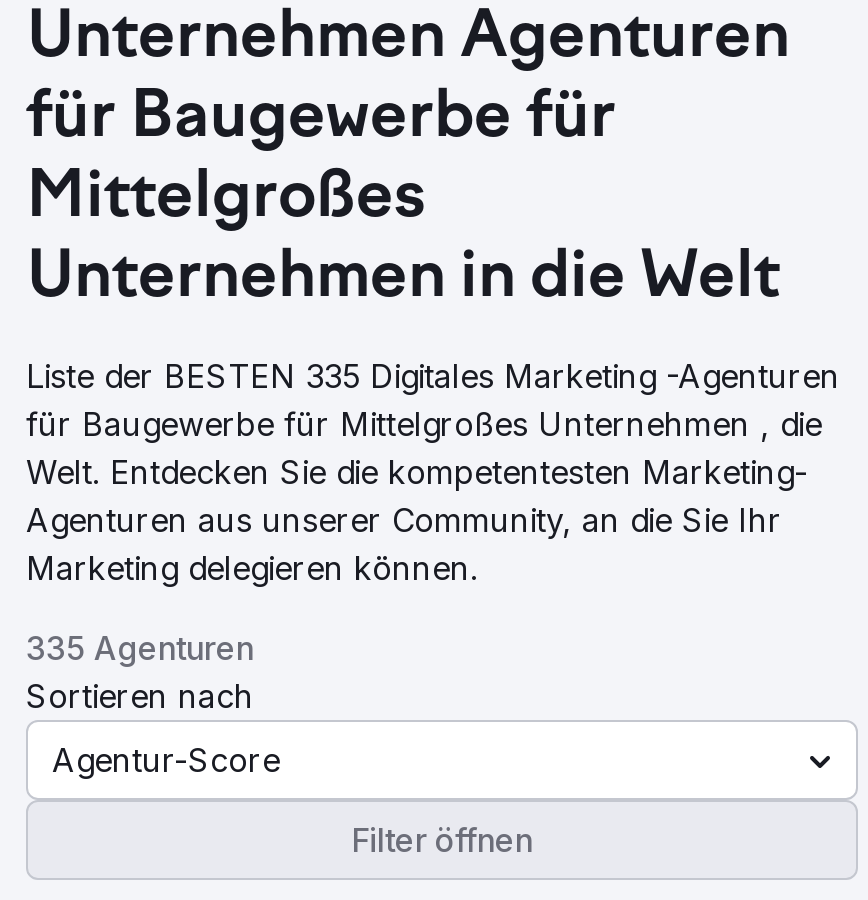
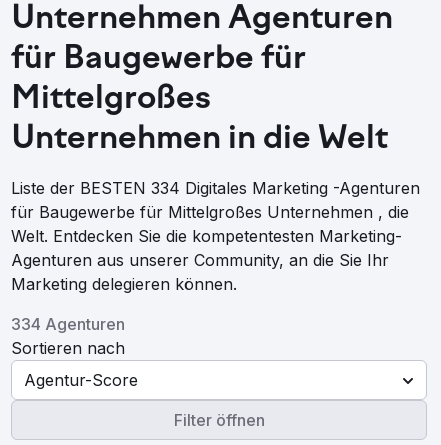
- Liste der BESTEN 335 Digitales Marketing -Agenturen
+ Liste der BESTEN 334 Digitales Marketing -Agenturen

- 335 Agenturen
+ 334 Agenturen
